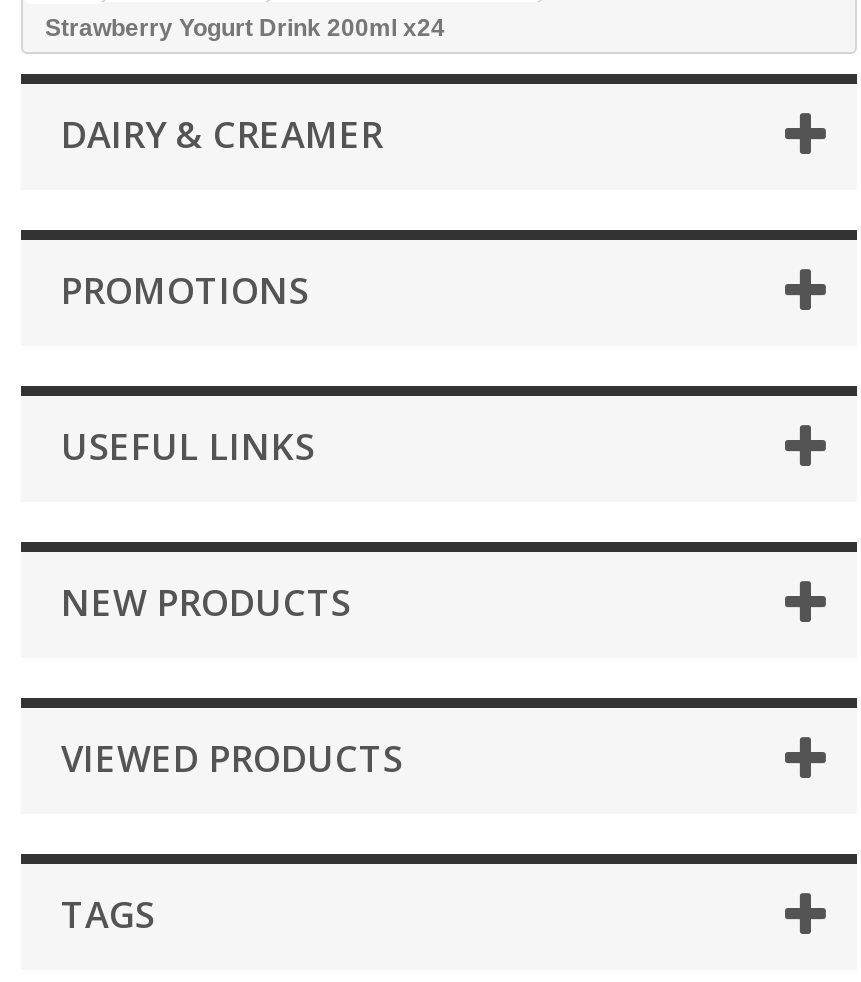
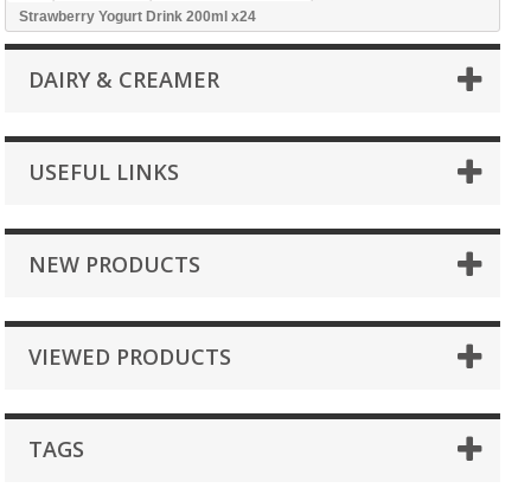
- PROMOTIONS
